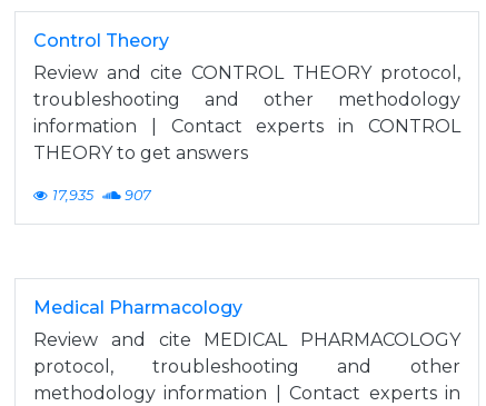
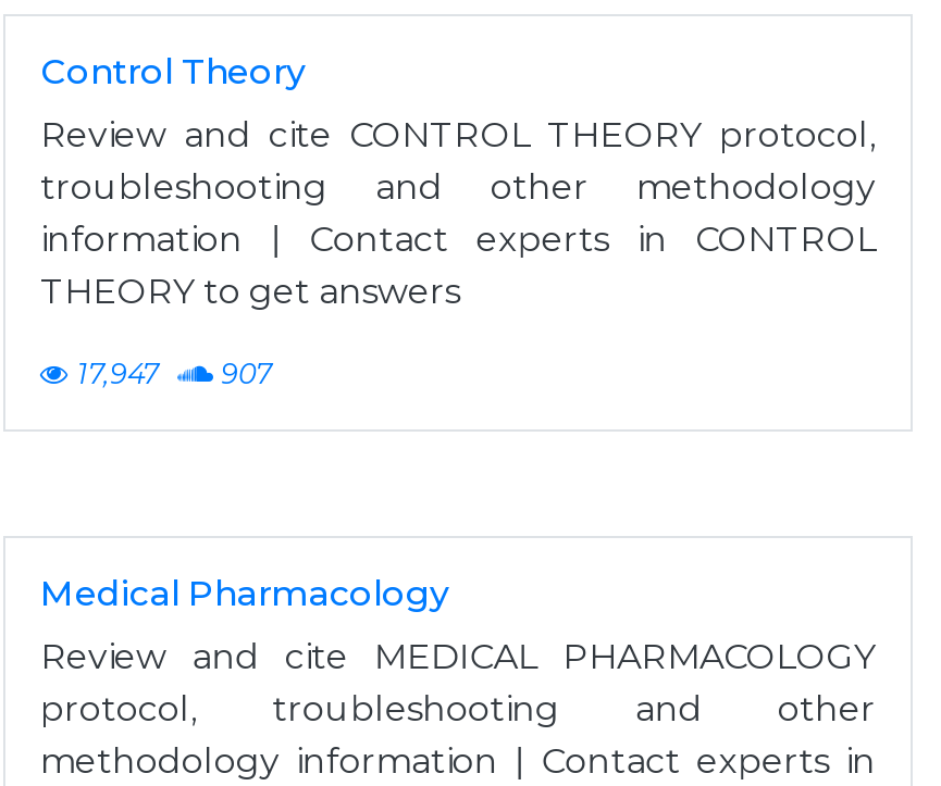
- 17,935 907
+ 17,947 907
